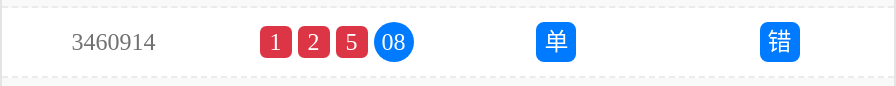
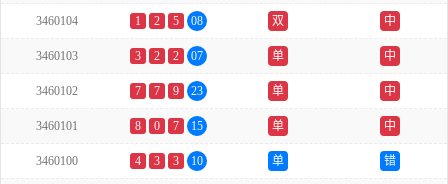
- 3460914
+ 3460104

+ 双
+ 中
+ 3460103
+ 3
+ 2
+ 2
+ 07
+ 单
+ 中
+ 3460102
+ 7
+ 7
+ 9
+ 23
+ 单
+ 中
+ 3460101
+ 8
+ 0
+ 7
+ 15
+ 单
+ 中
+ 3460100
+ 4
+ 3
+ 3
+ 10
